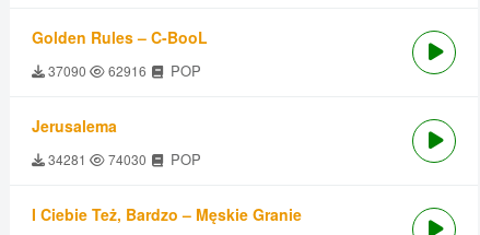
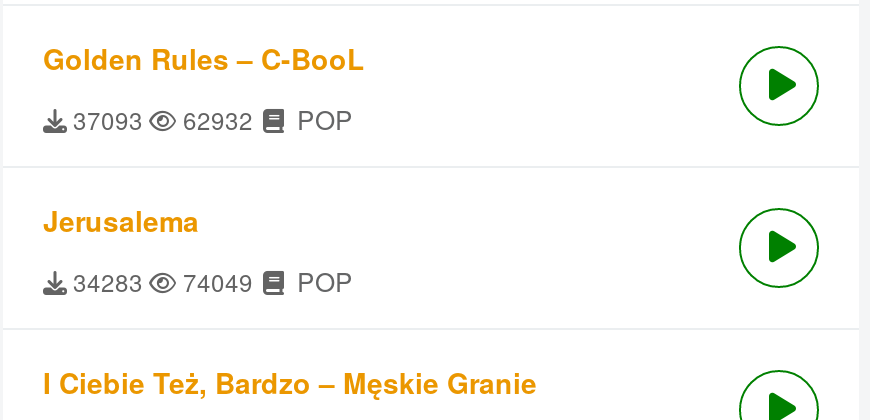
- 37090
+ 37093

- 62916
+ 62932

- 34281
+ 34283

- 74030
+ 74049
